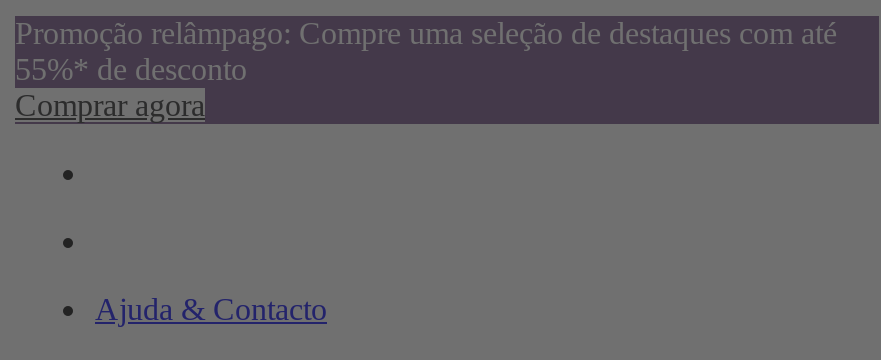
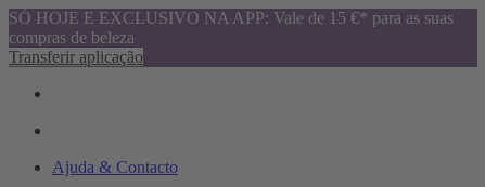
- Promoção relâmpago: Compre uma seleção de destaques com até
- 55%* de desconto
- Comprar agora
+ SÓ HOJE E EXCLUSIVO NA APP: Vale de 15 €* para as suas
+ compras de beleza
+ Transferir aplicação
